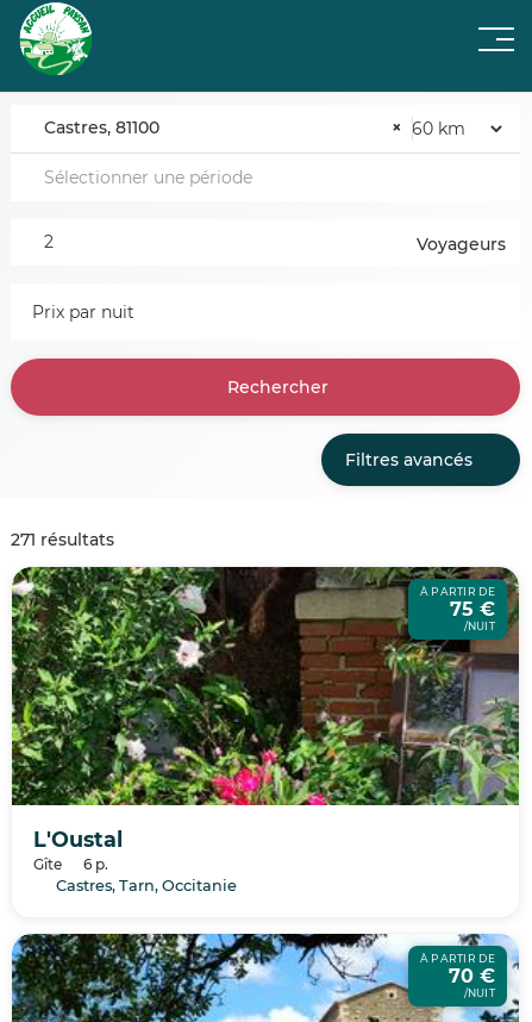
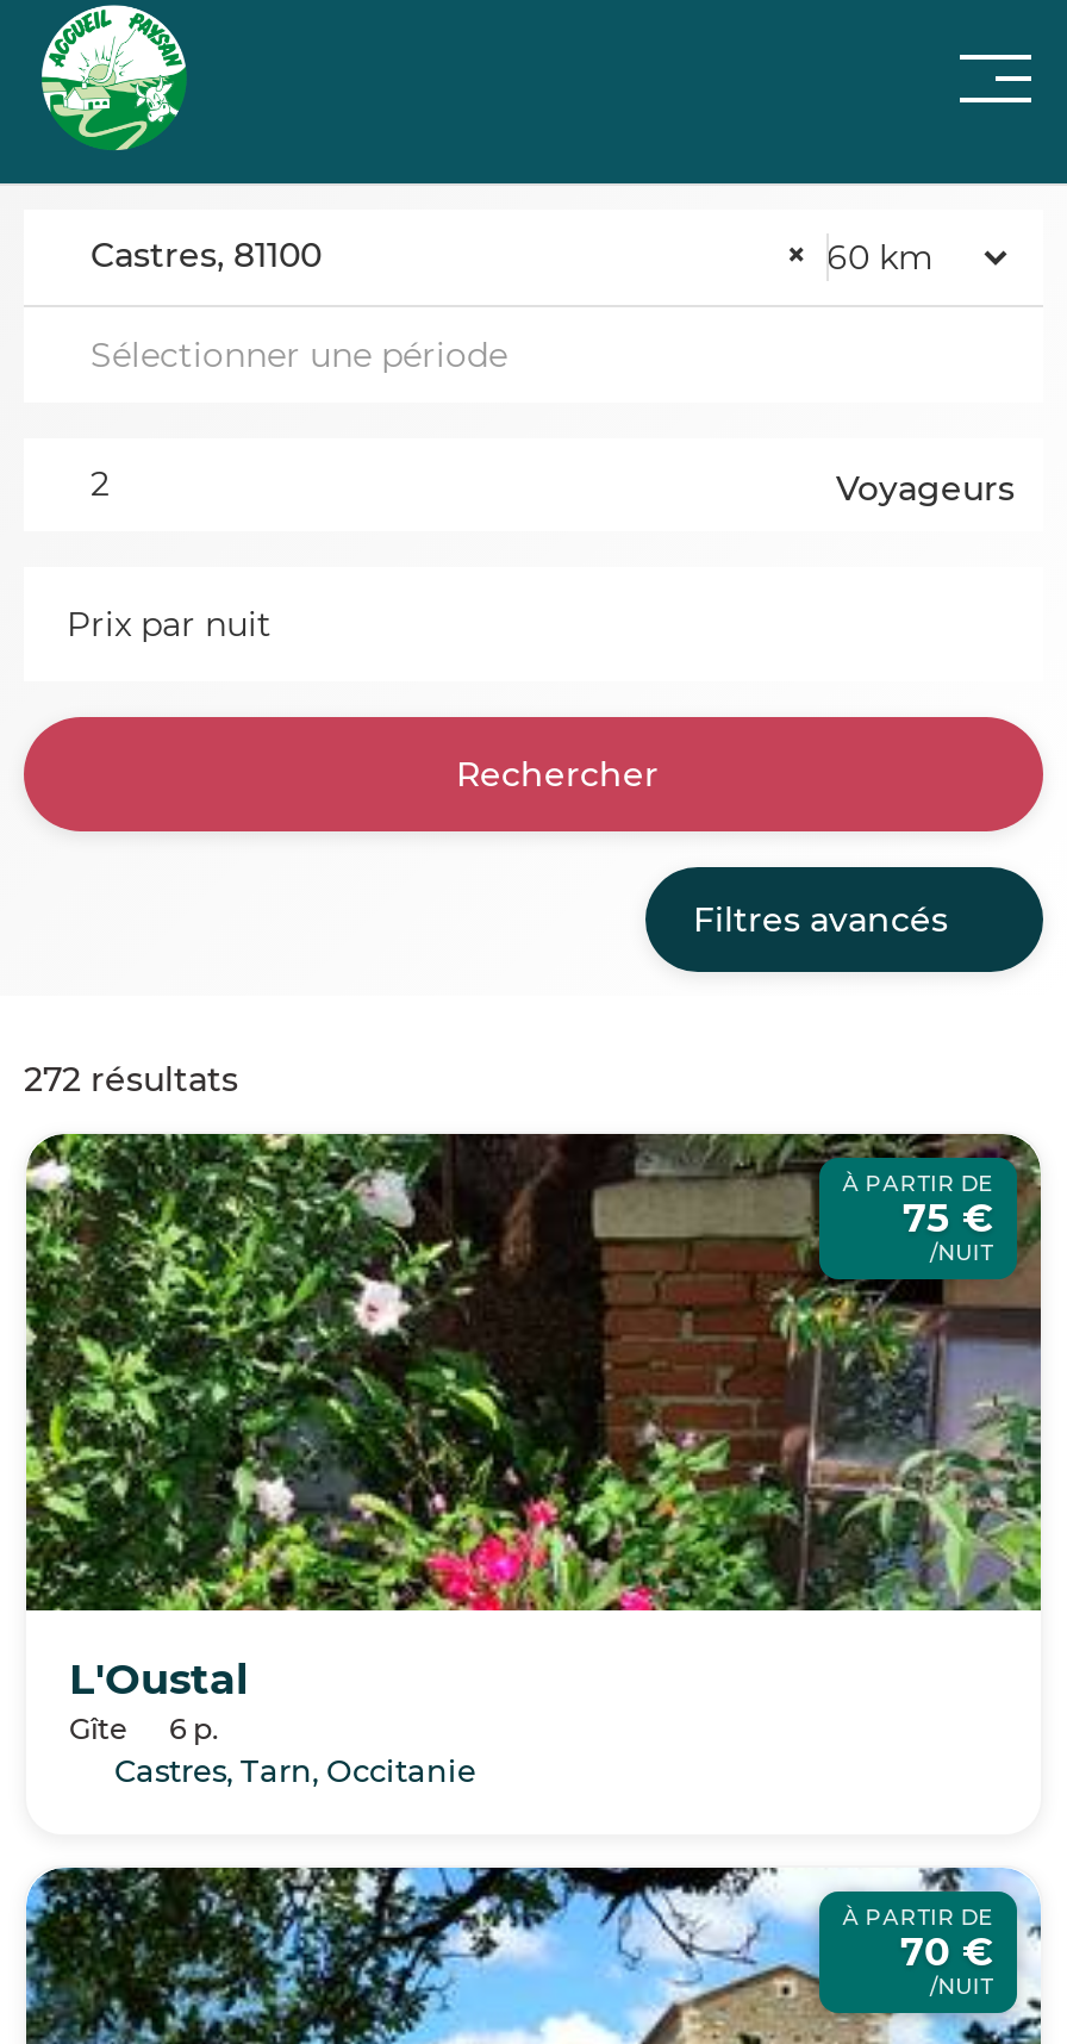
- 271 résultats
+ 272 résultats
